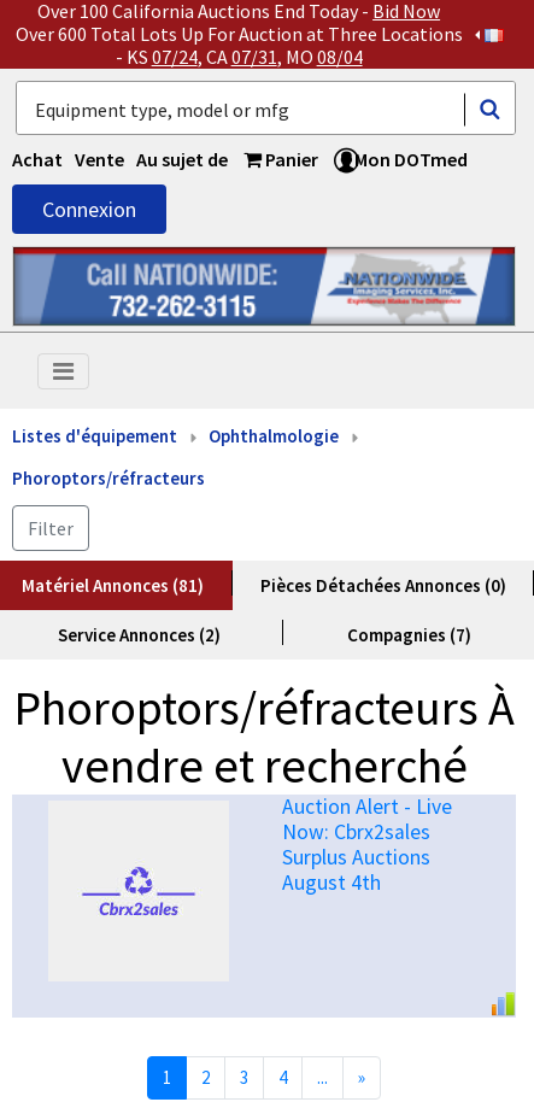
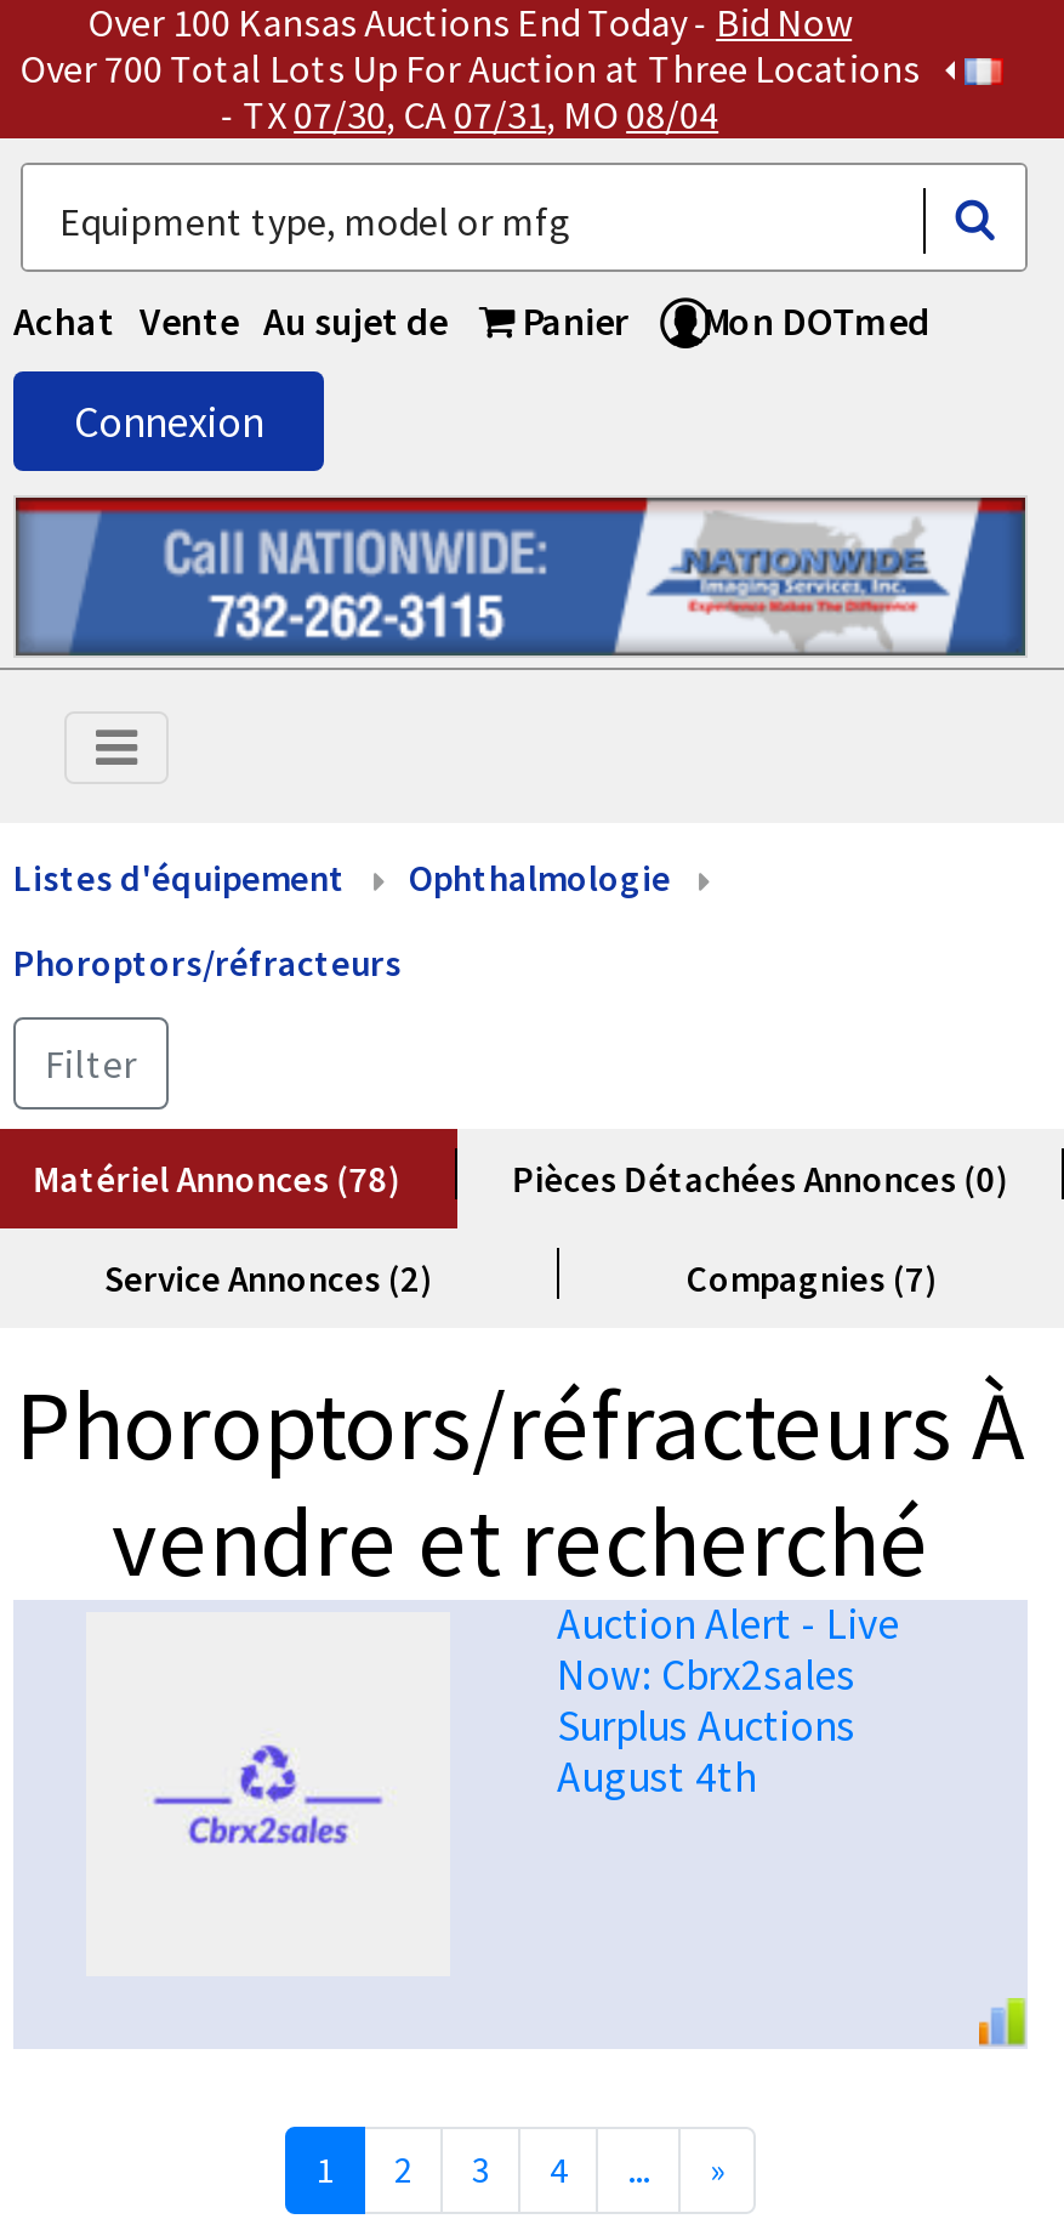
- Over 100 California Auctions End Today - Bid Now
+ Over 100 Kansas Auctions End Today - Bid Now

- Over 600 Total Lots Up For Auction at Three Locations
+ Over 700 Total Lots Up For Auction at Three Locations

- - KS 07/24, CA 07/31, MO 08/04
+ - TX 07/30, CA 07/31, MO 08/04

- Matériel Annonces (81)
+ Matériel Annonces (78)
